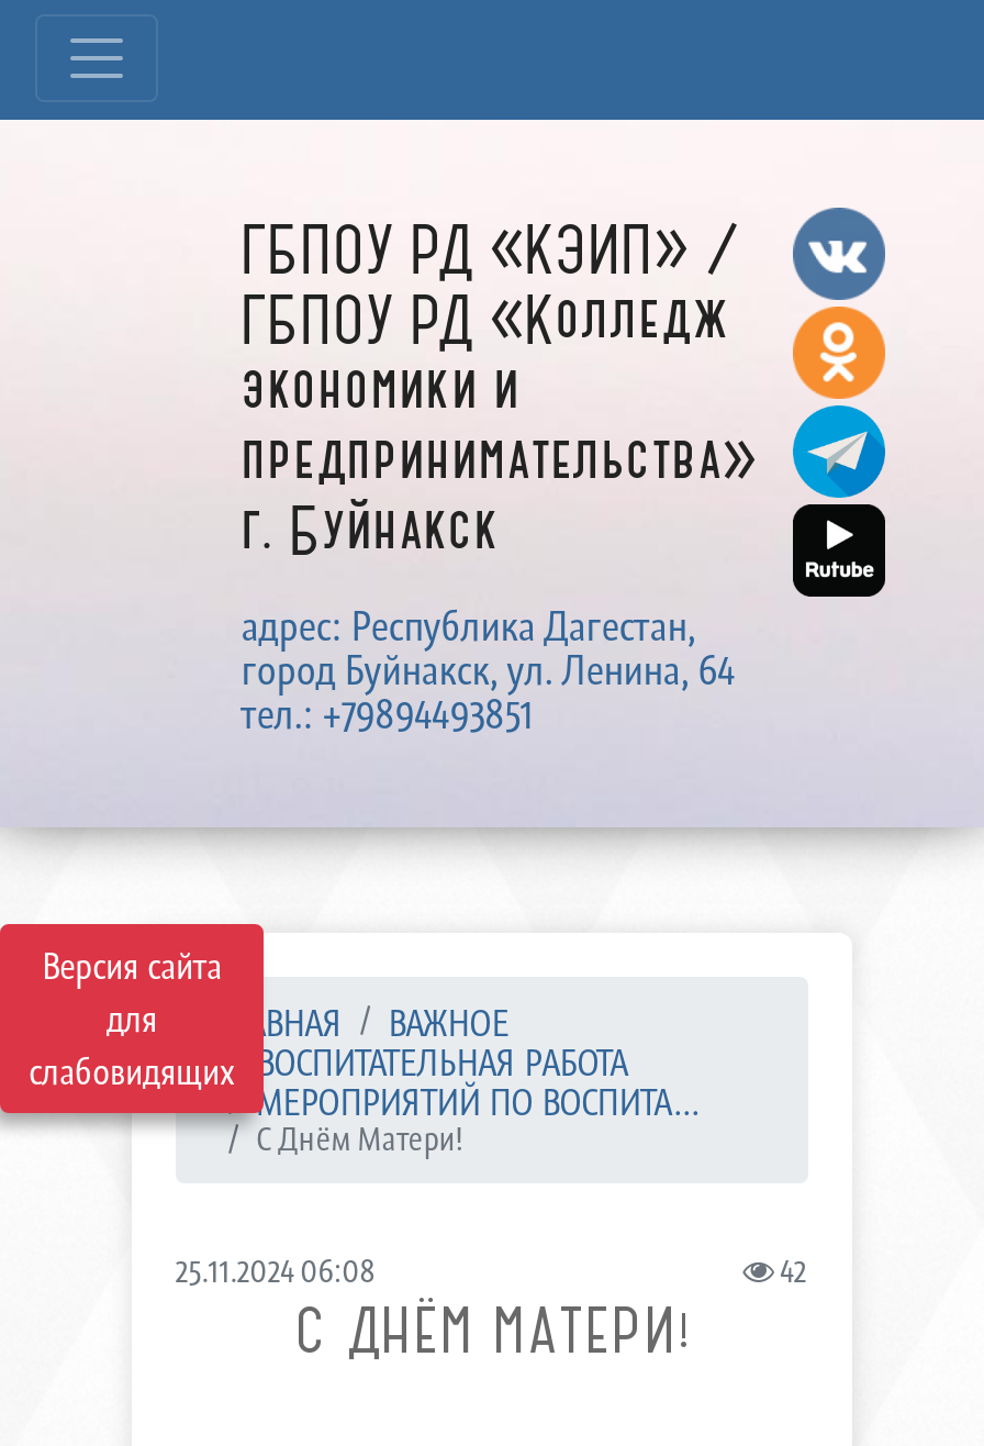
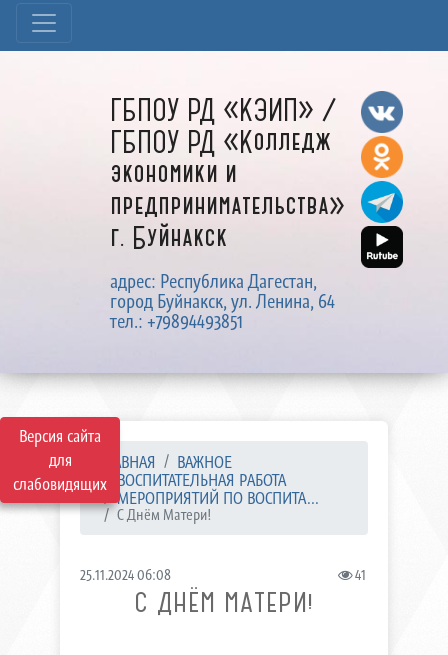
- 42
+ 41
